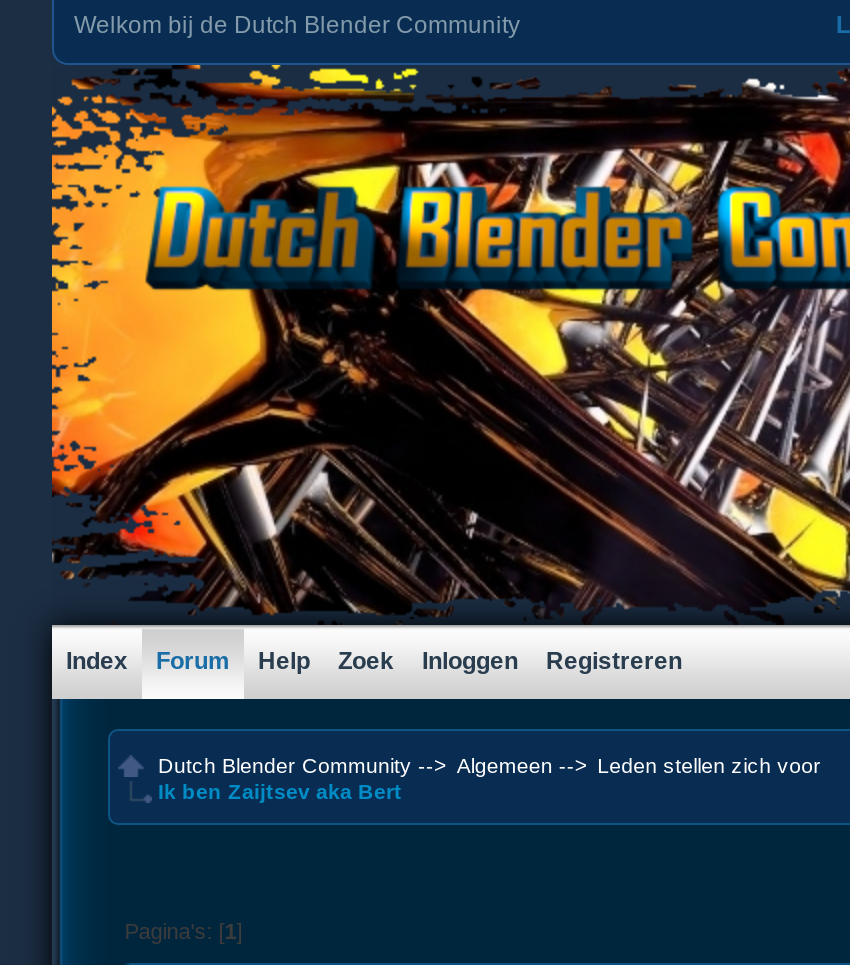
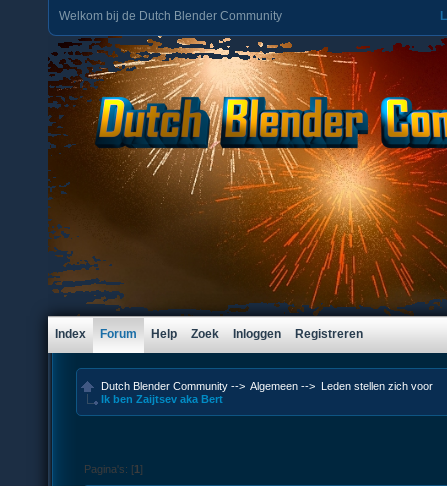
- [image]
+ [image]
